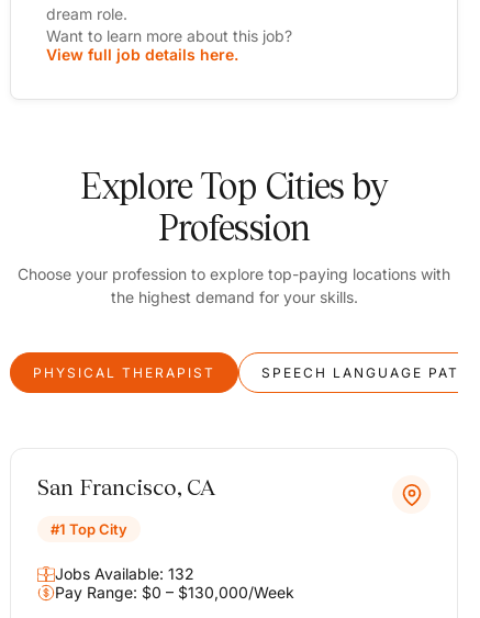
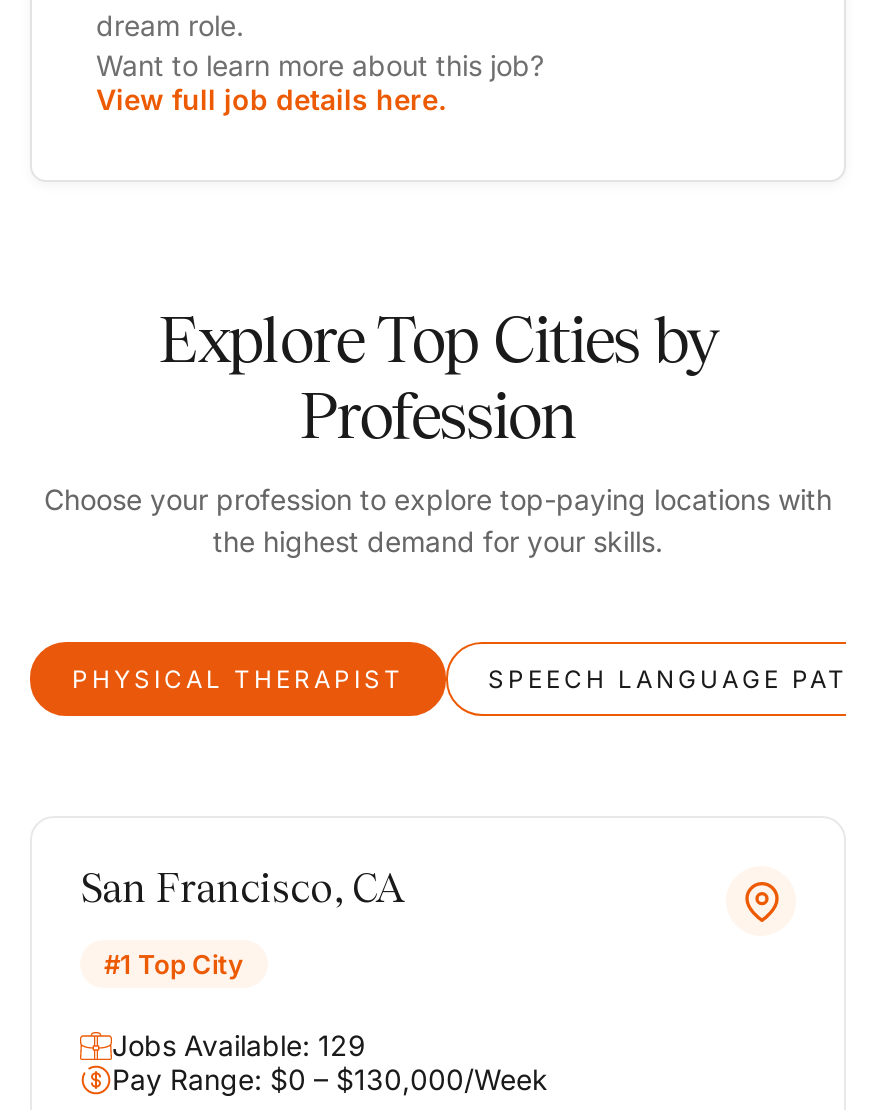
- Jobs Available: 132
+ Jobs Available: 129
